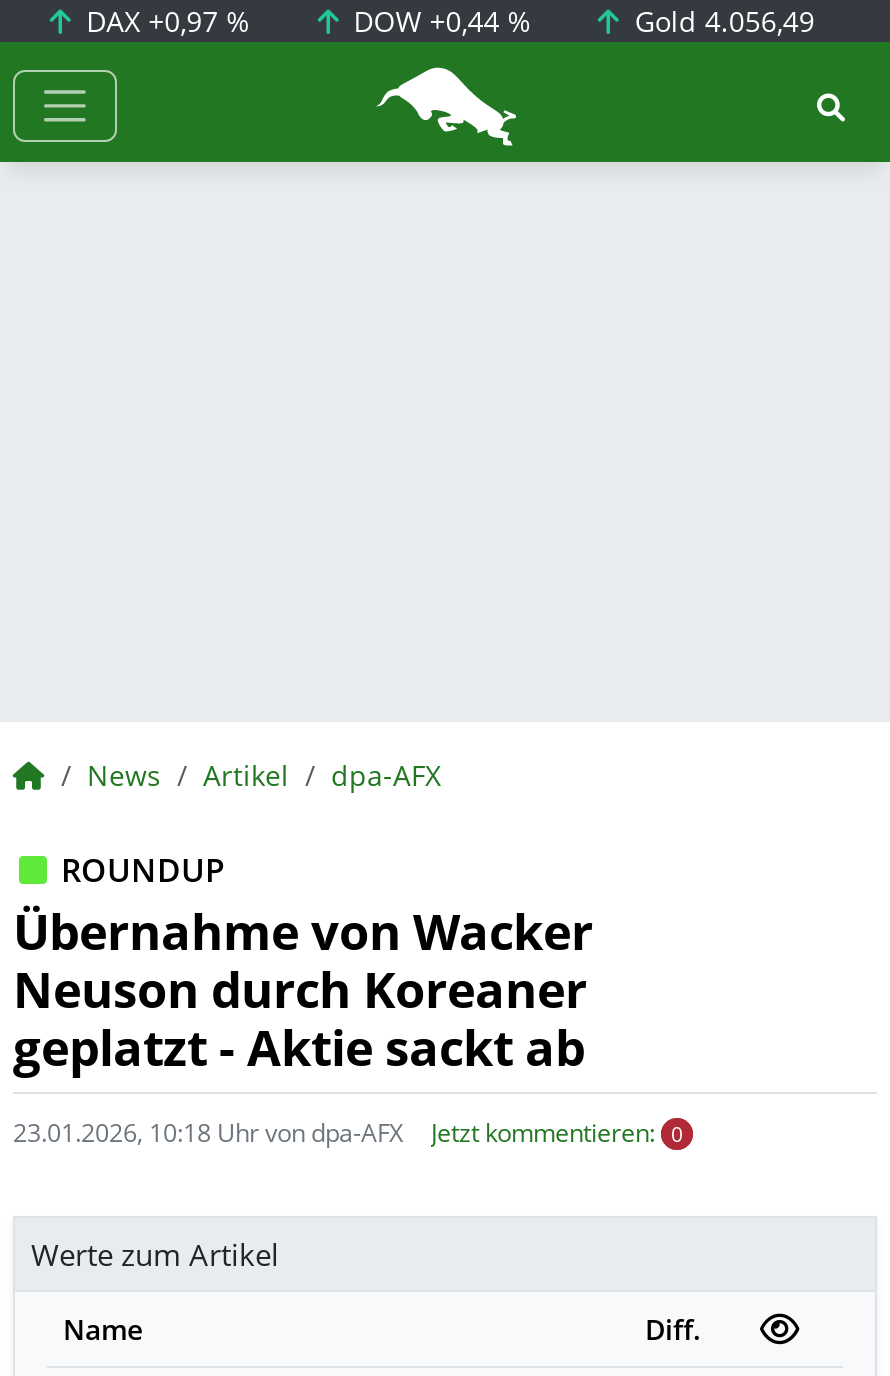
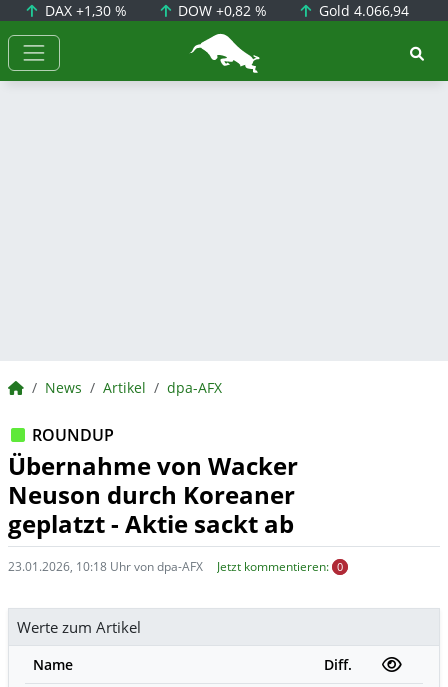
- DAX +0,97 %
+ DAX +1,30 %

- DOW +0,44 %
+ DOW +0,82 %

- Gold 4.056,49
+ Gold 4.066,94
